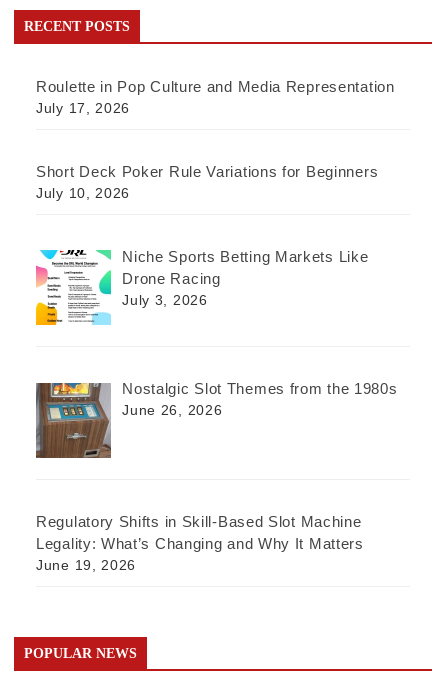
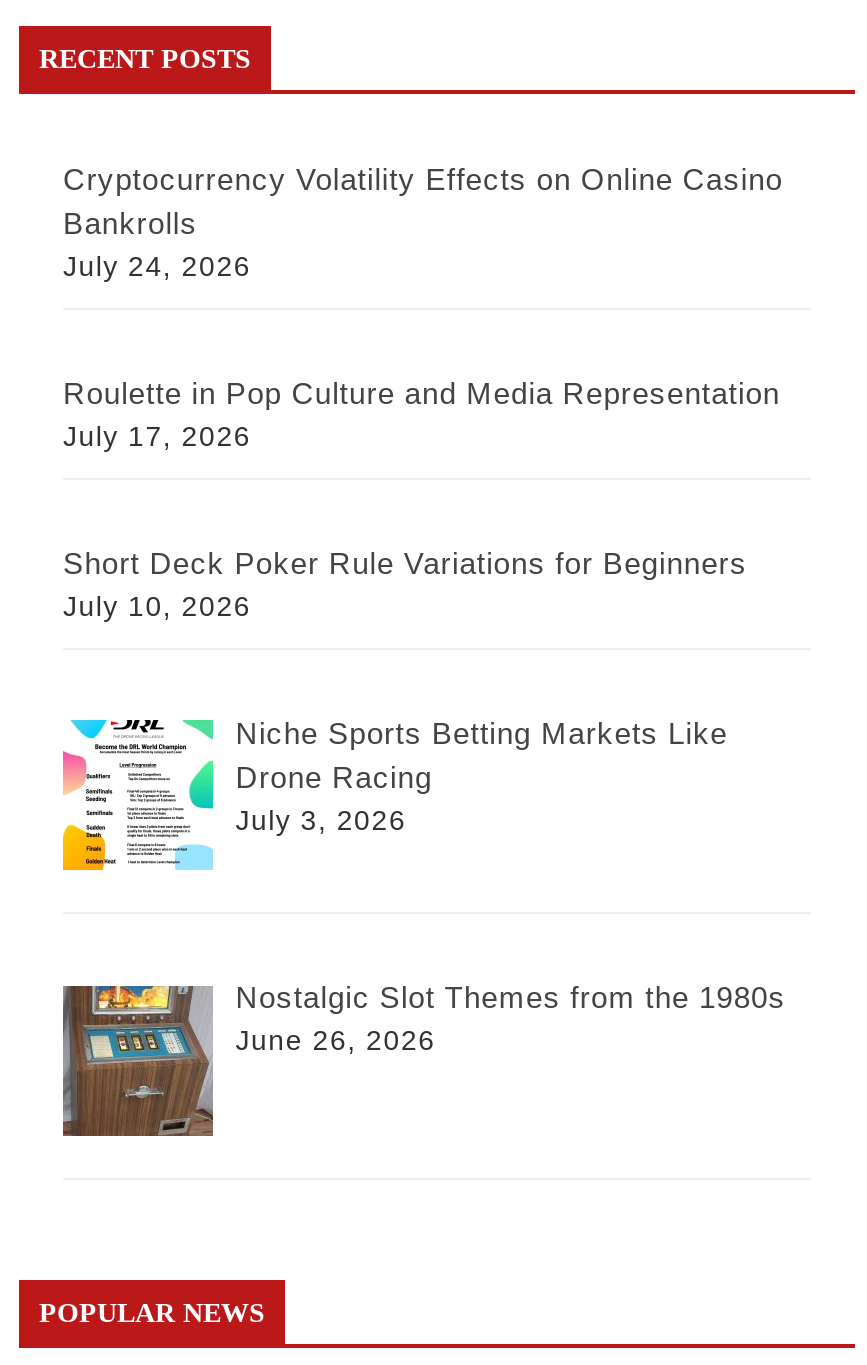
+ Cryptocurrency Volatility Effects on Online Casino
+ Bankrolls
+ July 24, 2026

moved down: [image] | Roulette in Pop Culture and Media Representation | July 17, 2026 | ... | Nostalgic Slot Themes from the 1980s | June 26, 2026

moved down: [image]

- Regulatory Shifts in Skill-Based Slot Machine
- Legality: What’s Changing and Why It Matters
- June 19, 2026
